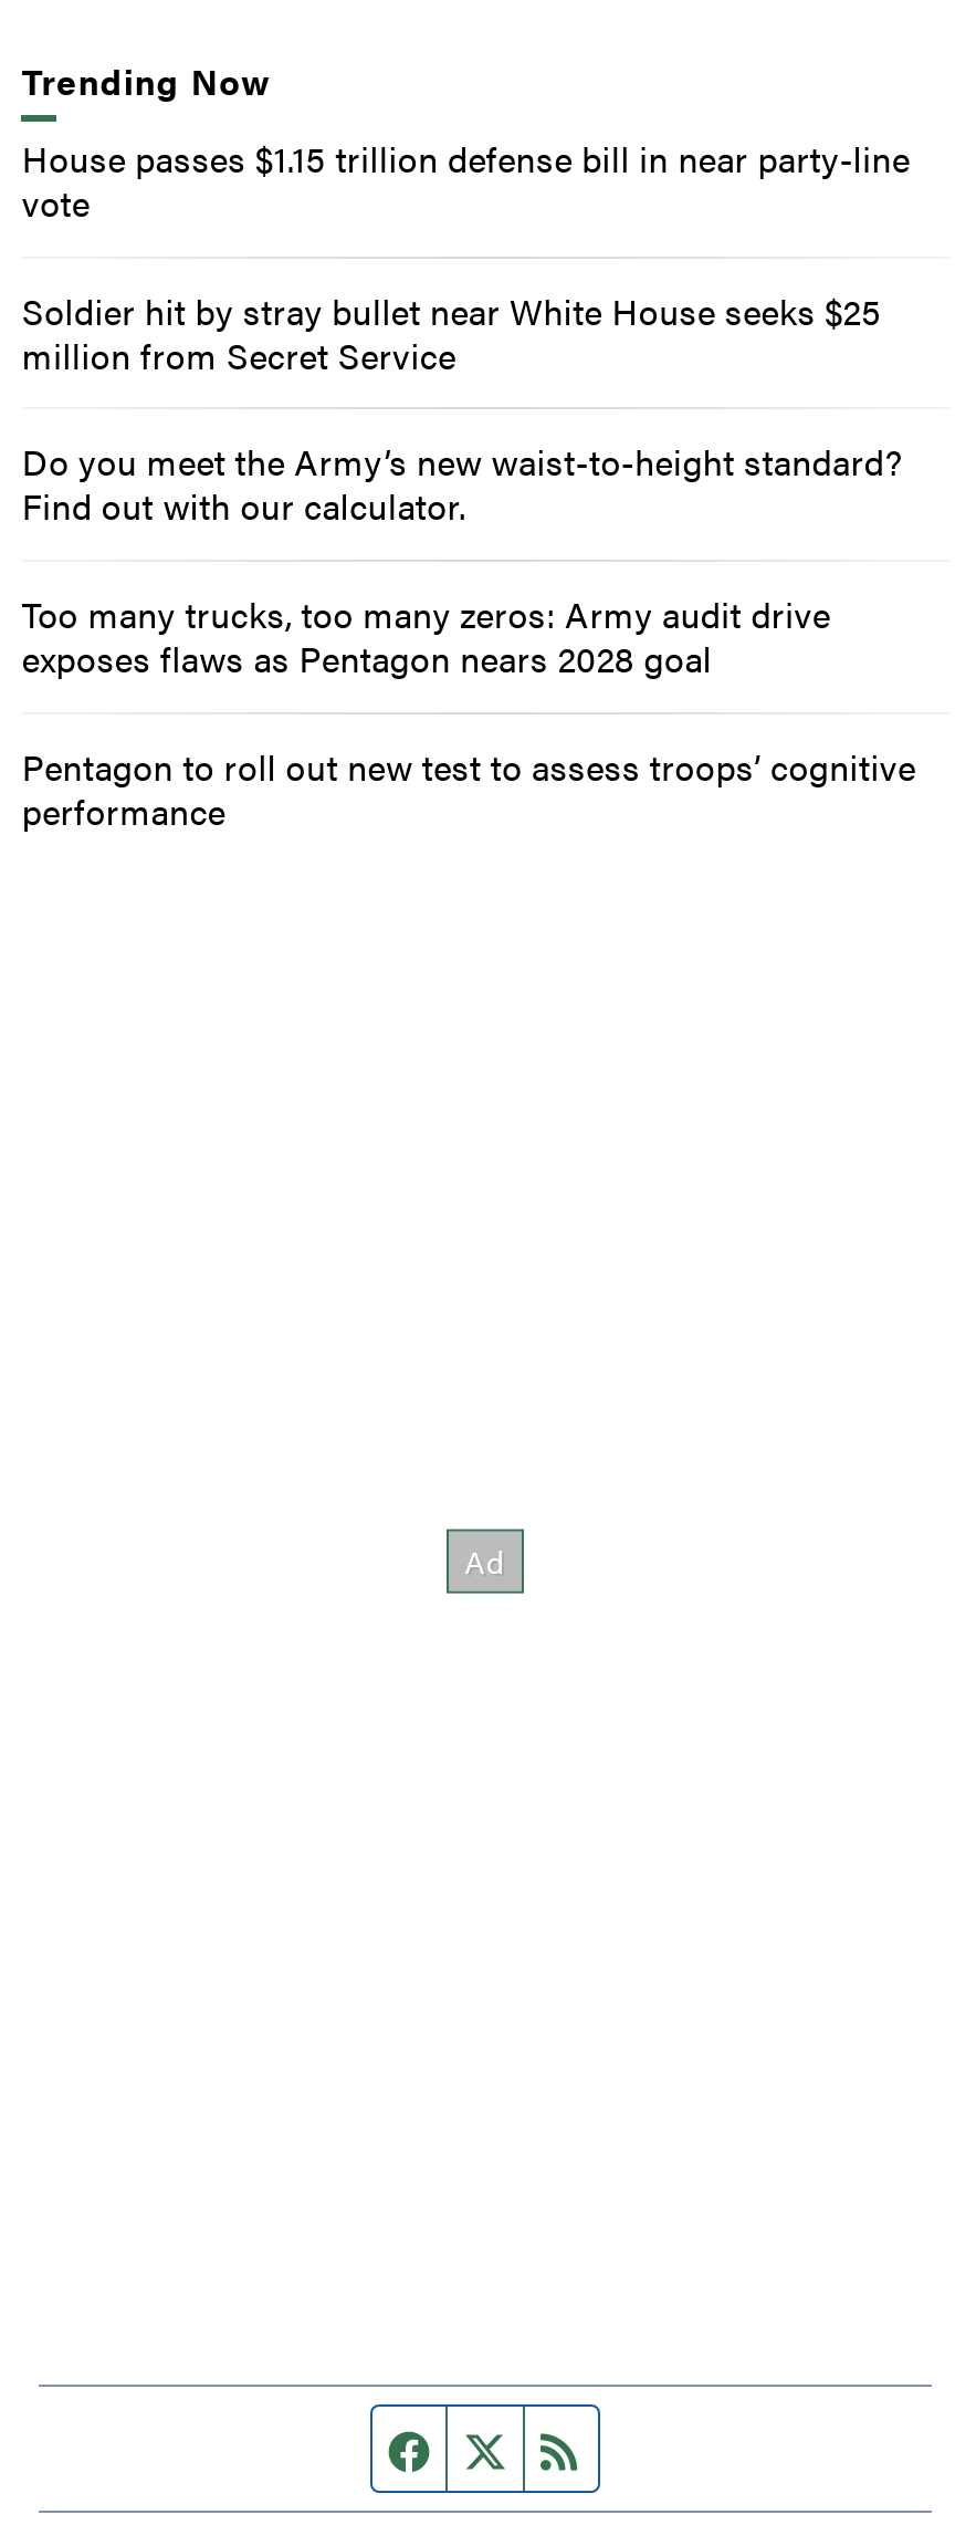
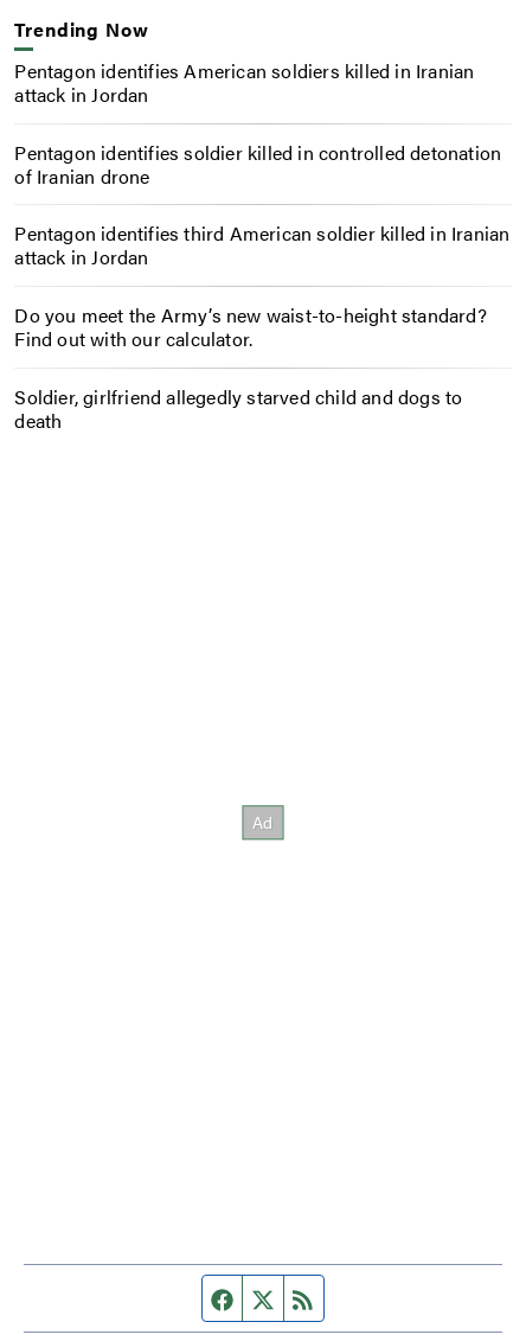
- House passes $1.15 trillion defense bill in near party-line
- vote
- Soldier hit by stray bullet near White House seeks $25
- million from Secret Service
+ Pentagon identifies American soldiers killed in Iranian
+ attack in Jordan
+ Pentagon identifies soldier killed in controlled detonation
+ of Iranian drone
+ Pentagon identifies third American soldier killed in Iranian
+ attack in Jordan

moved down: Do you meet the Army’s new waist-to-height standard? | Find out with our calculator.

- Too many trucks, too many zeros: Army audit drive
- exposes flaws as Pentagon nears 2028 goal
- Pentagon to roll out new test to assess troops’ cognitive
- performance
+ Soldier, girlfriend allegedly starved child and dogs to
+ death
